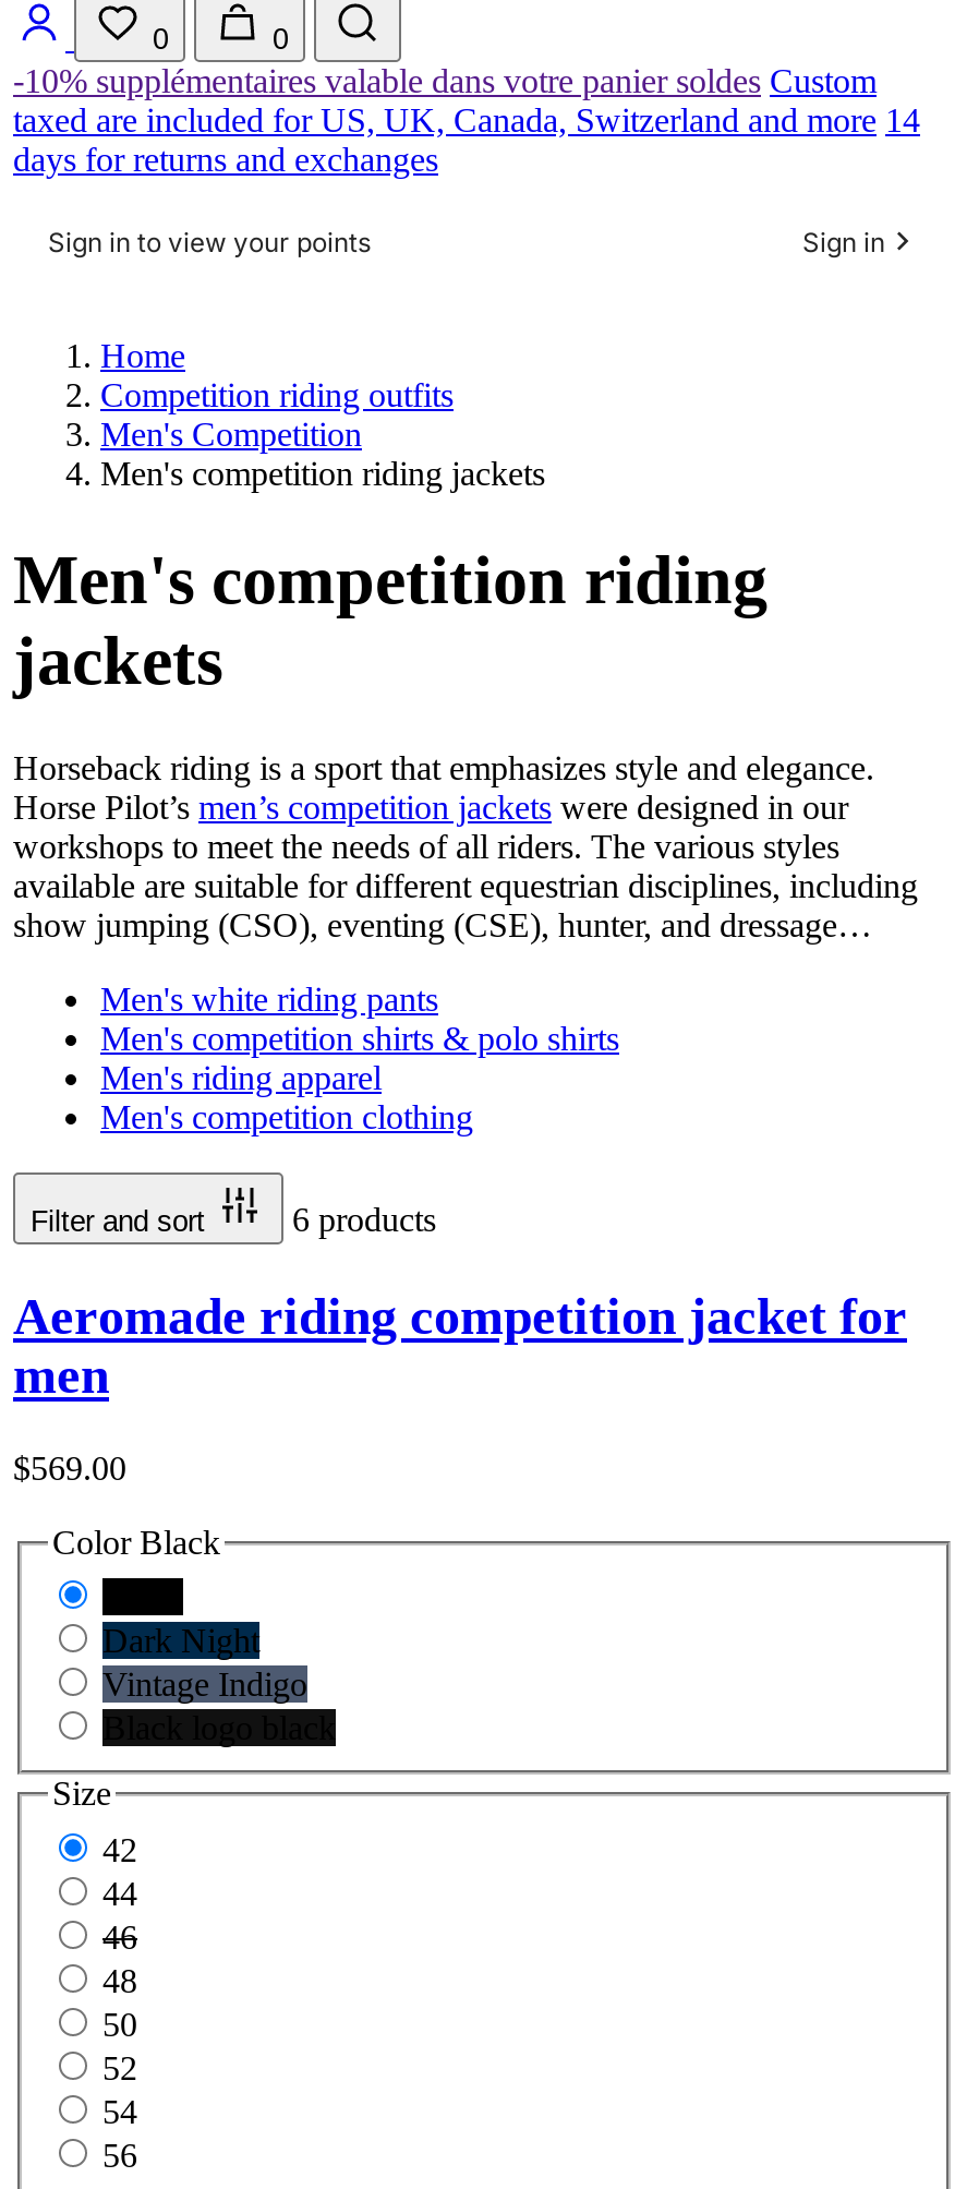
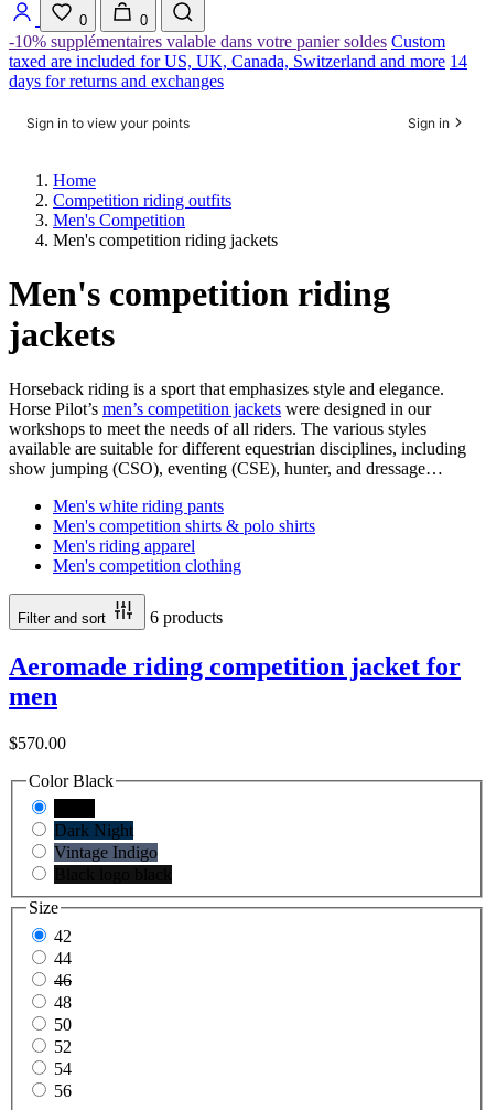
- $569.00
+ $570.00
